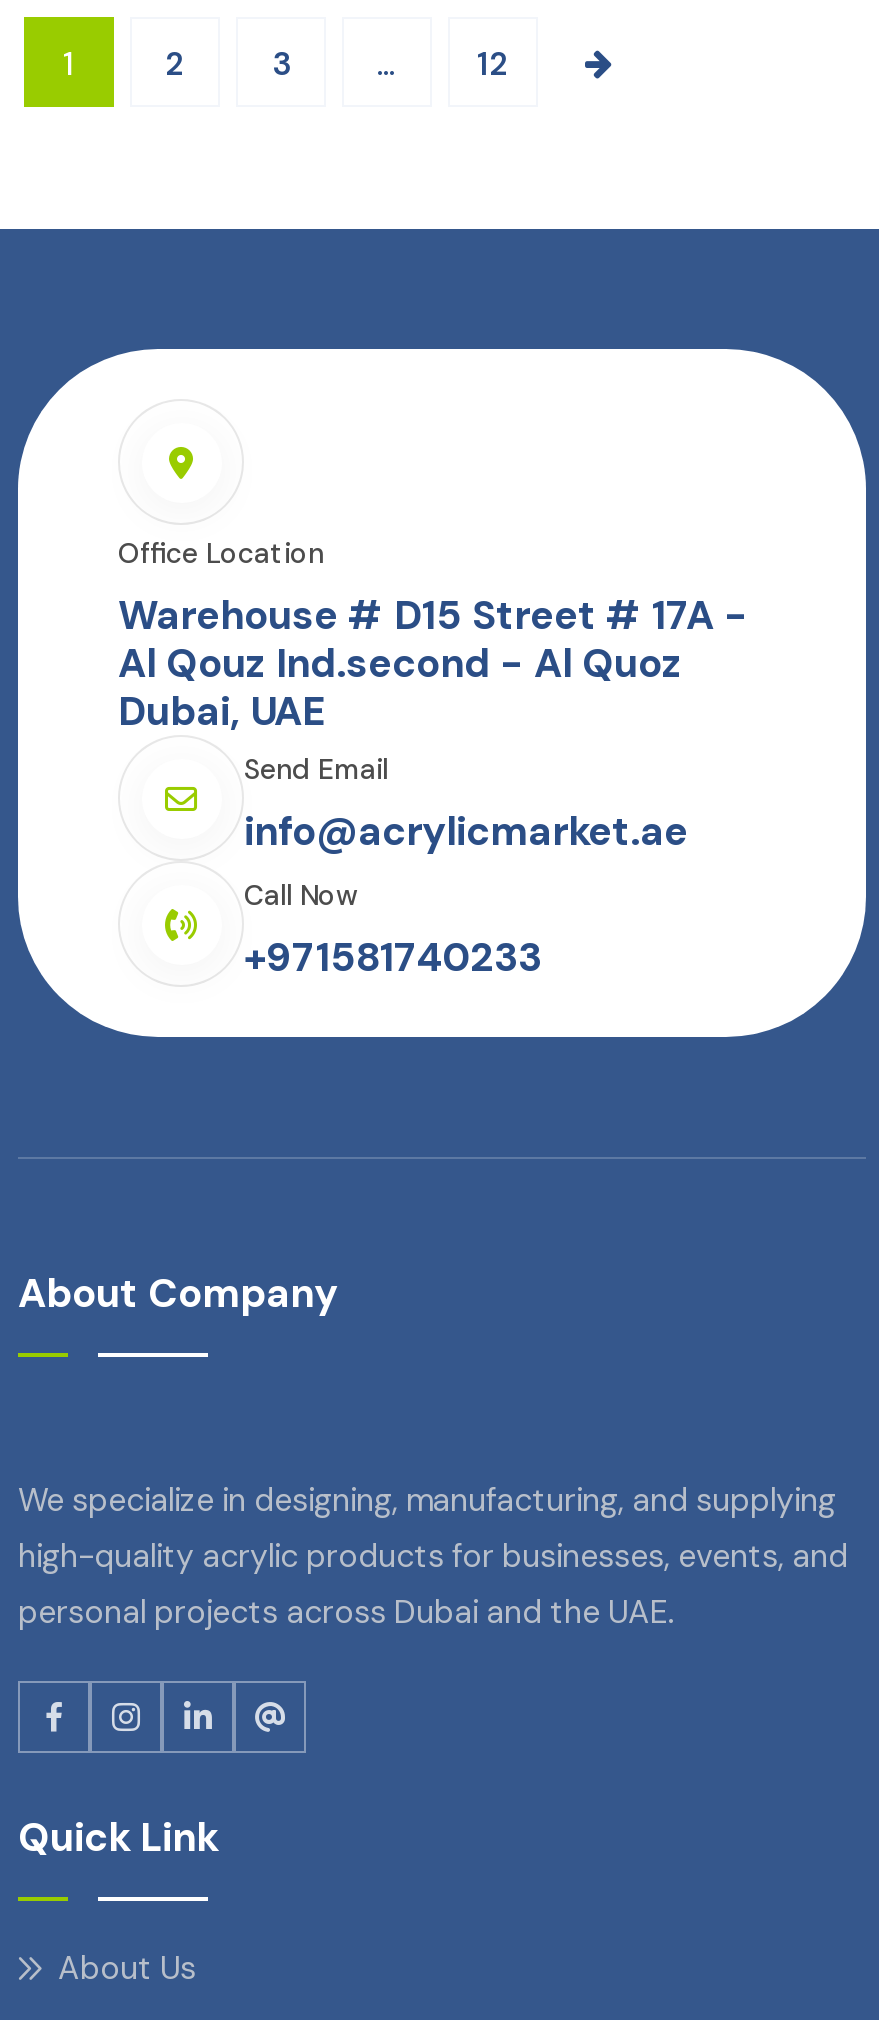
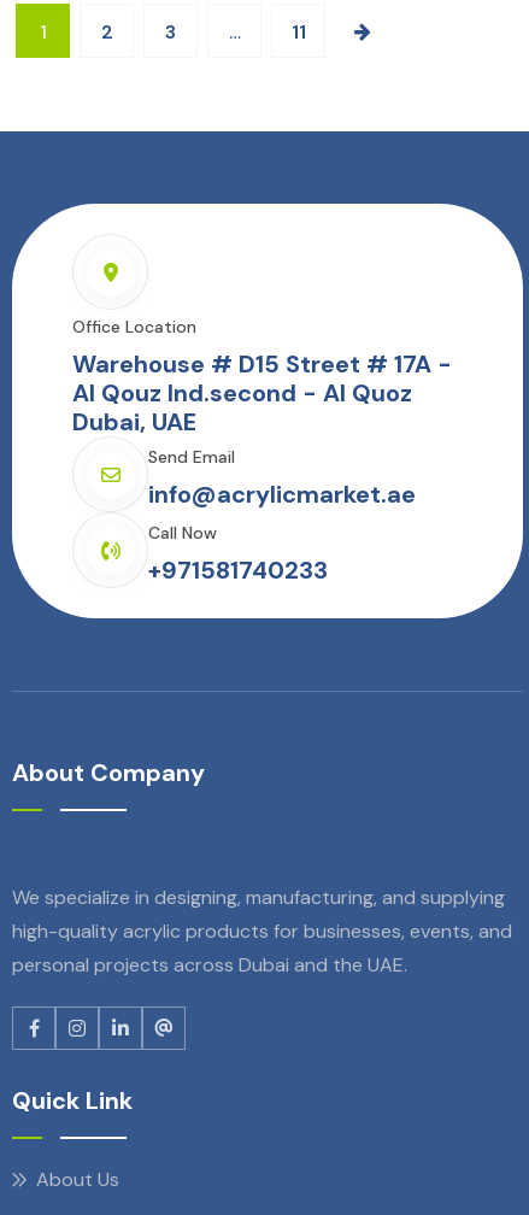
- 12
+ 11
